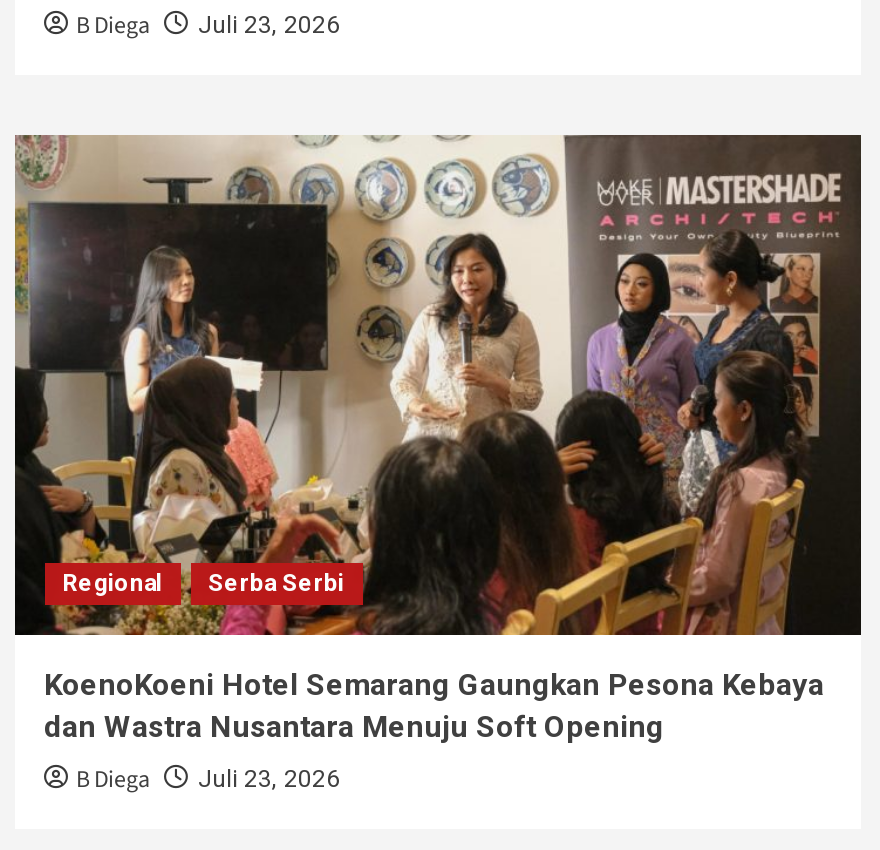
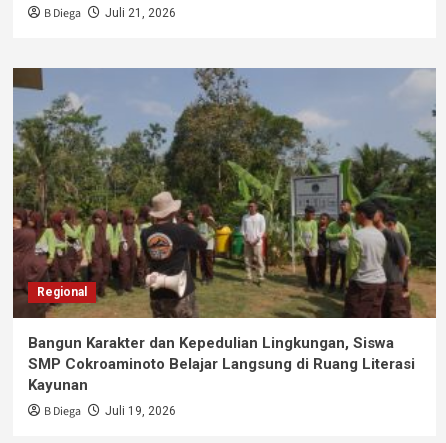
- B Diega Juli 23, 2026
+ B Diega Juli 21, 2026

- [image]
- Serba Serbi
- KoenoKoeni Hotel Semarang Gaungkan Pesona Kebaya
- dan Wastra Nusantara Menuju Soft Opening
+ [image]
+ Bangun Karakter dan Kepedulian Lingkungan, Siswa
+ SMP Cokroaminoto Belajar Langsung di Ruang Literasi
+ Kayunan

- B Diega Juli 23, 2026
+ B Diega Juli 19, 2026
